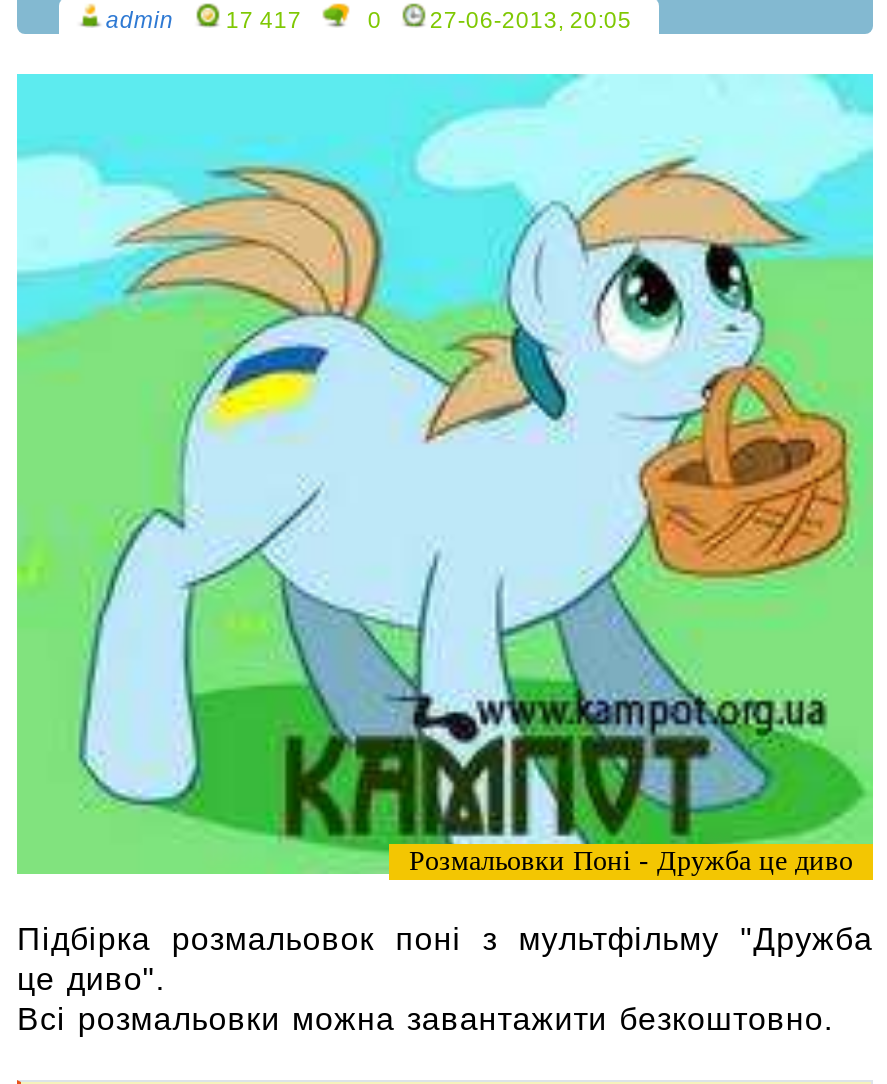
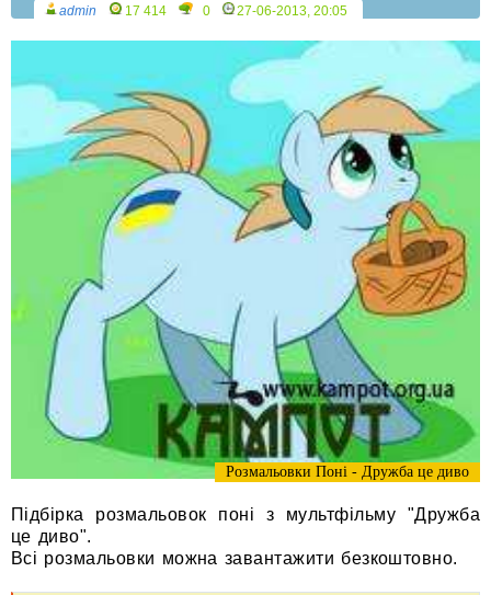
- admin 17 417 0 27-06-2013, 20:05
+ admin 17 414 0 27-06-2013, 20:05
